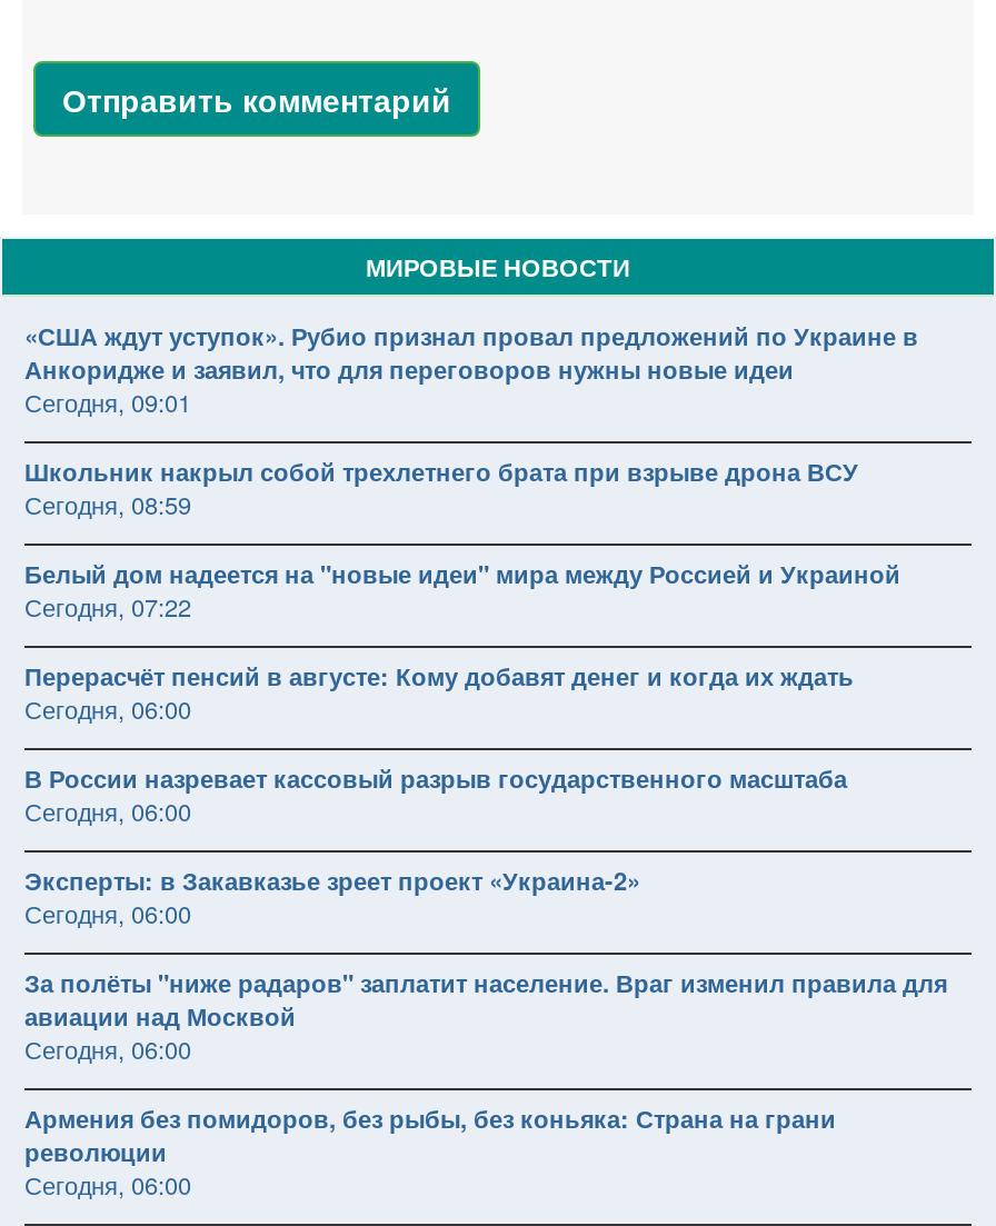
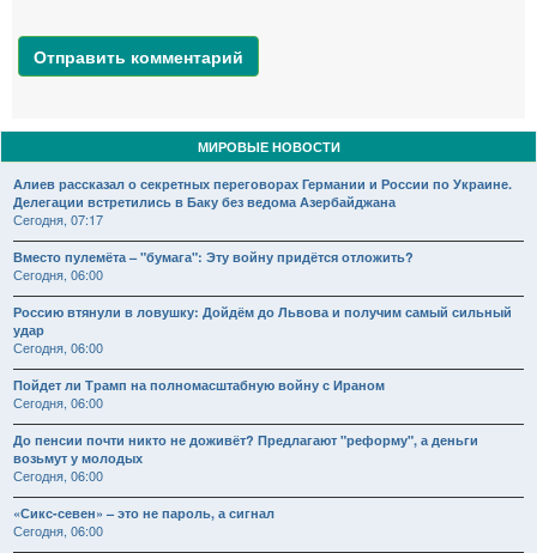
- «США ждут уступок». Рубио признал провал предложений по Украине в
- Анкоридже и заявил, что для переговоров нужны новые идеи
- Сегодня, 09:01
- Школьник накрыл собой трехлетнего брата при взрыве дрона ВСУ
- Сегодня, 08:59
- Белый дом надеется на "новые идеи" мира между Россией и Украиной
- Сегодня, 07:22
- Перерасчёт пенсий в августе: Кому добавят денег и когда их ждать
+ Алиев рассказал о секретных переговорах Германии и России по Украине.
+ Делегации встретились в Баку без ведома Азербайджана
+ Сегодня, 07:17
+ Вместо пулемёта – "бумага": Эту войну придётся отложить?

- В России назревает кассовый разрыв государственного масштаба
+ Россию втянули в ловушку: Дойдём до Львова и получим самый сильный
+ удар

- Эксперты: в Закавказье зреет проект «Украина-2»
+ Пойдет ли Трамп на полномасштабную войну с Ираном

- За полёты "ниже радаров" заплатит население. Враг изменил правила для
- авиации над Москвой
+ До пенсии почти никто не доживёт? Предлагают "реформу", а деньги
+ возьмут у молодых

- Армения без помидоров, без рыбы, без коньяка: Страна на грани
- революции
+ «Сикс-севен» – это не пароль, а сигнал
